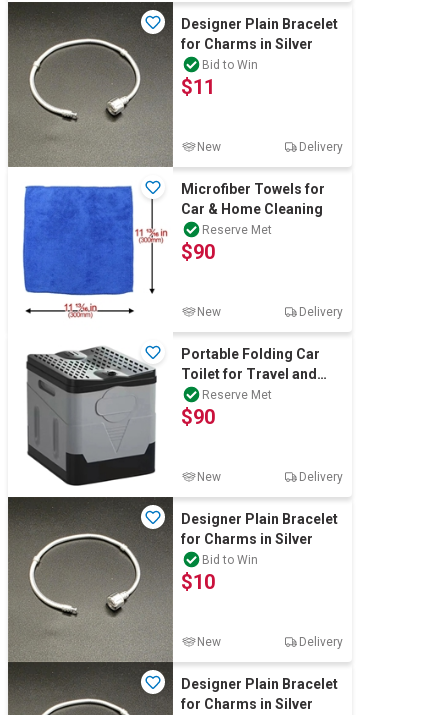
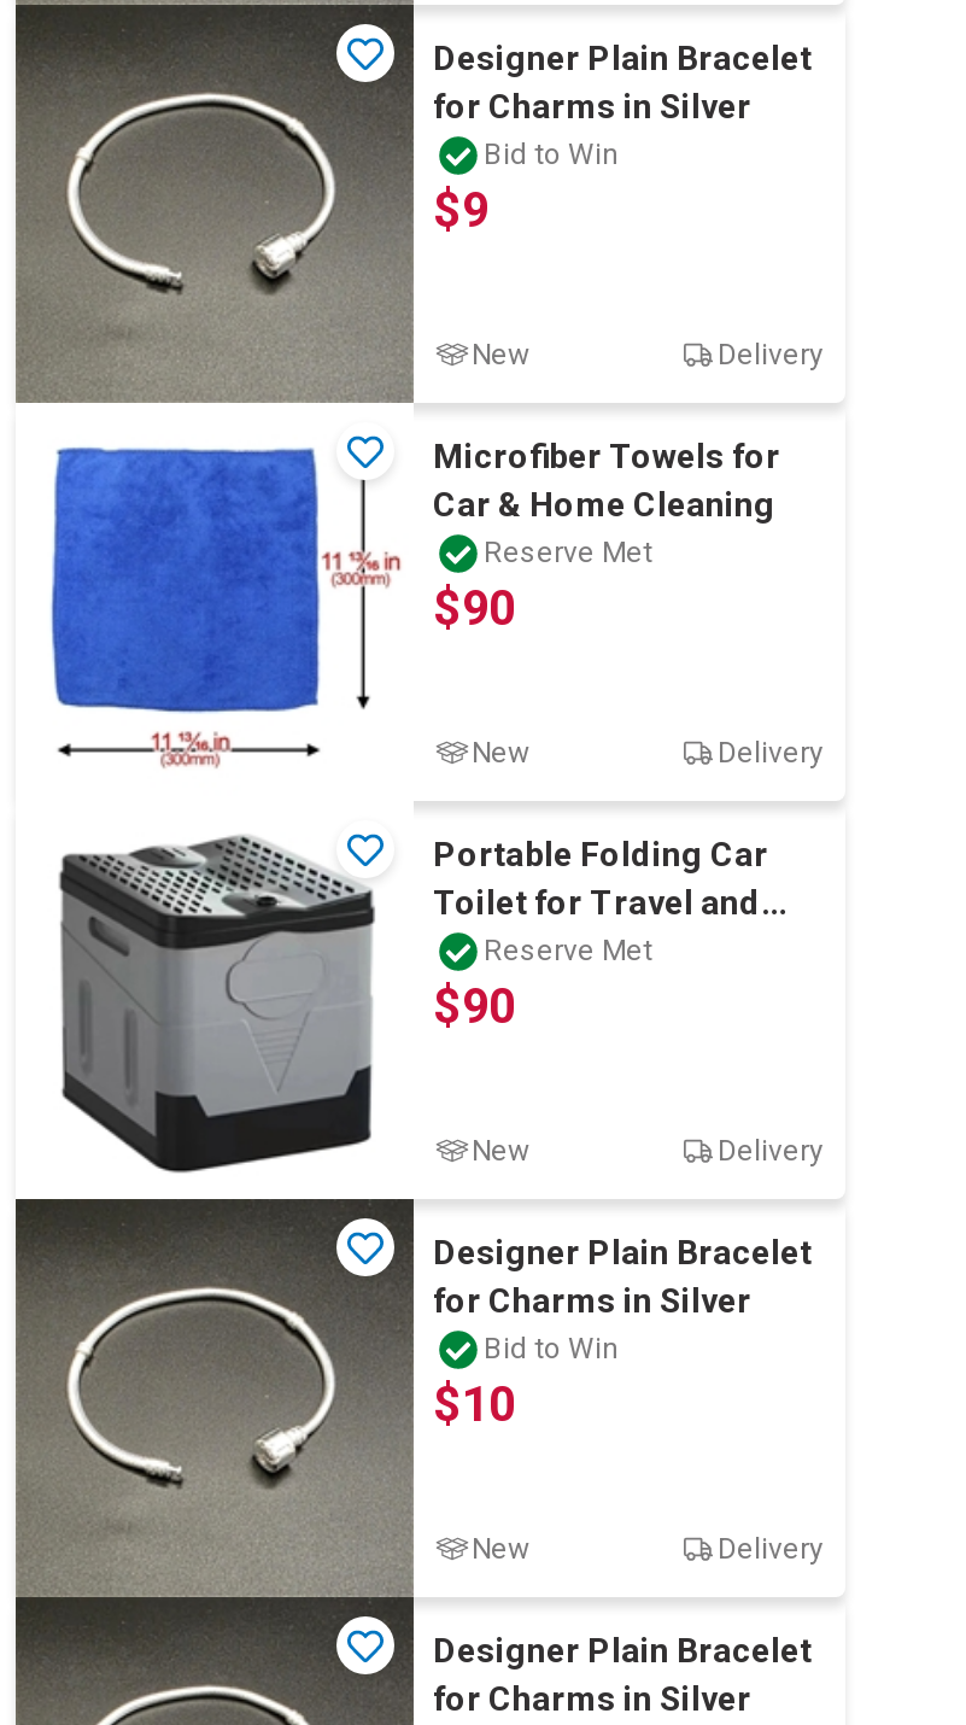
- $11
+ $9
